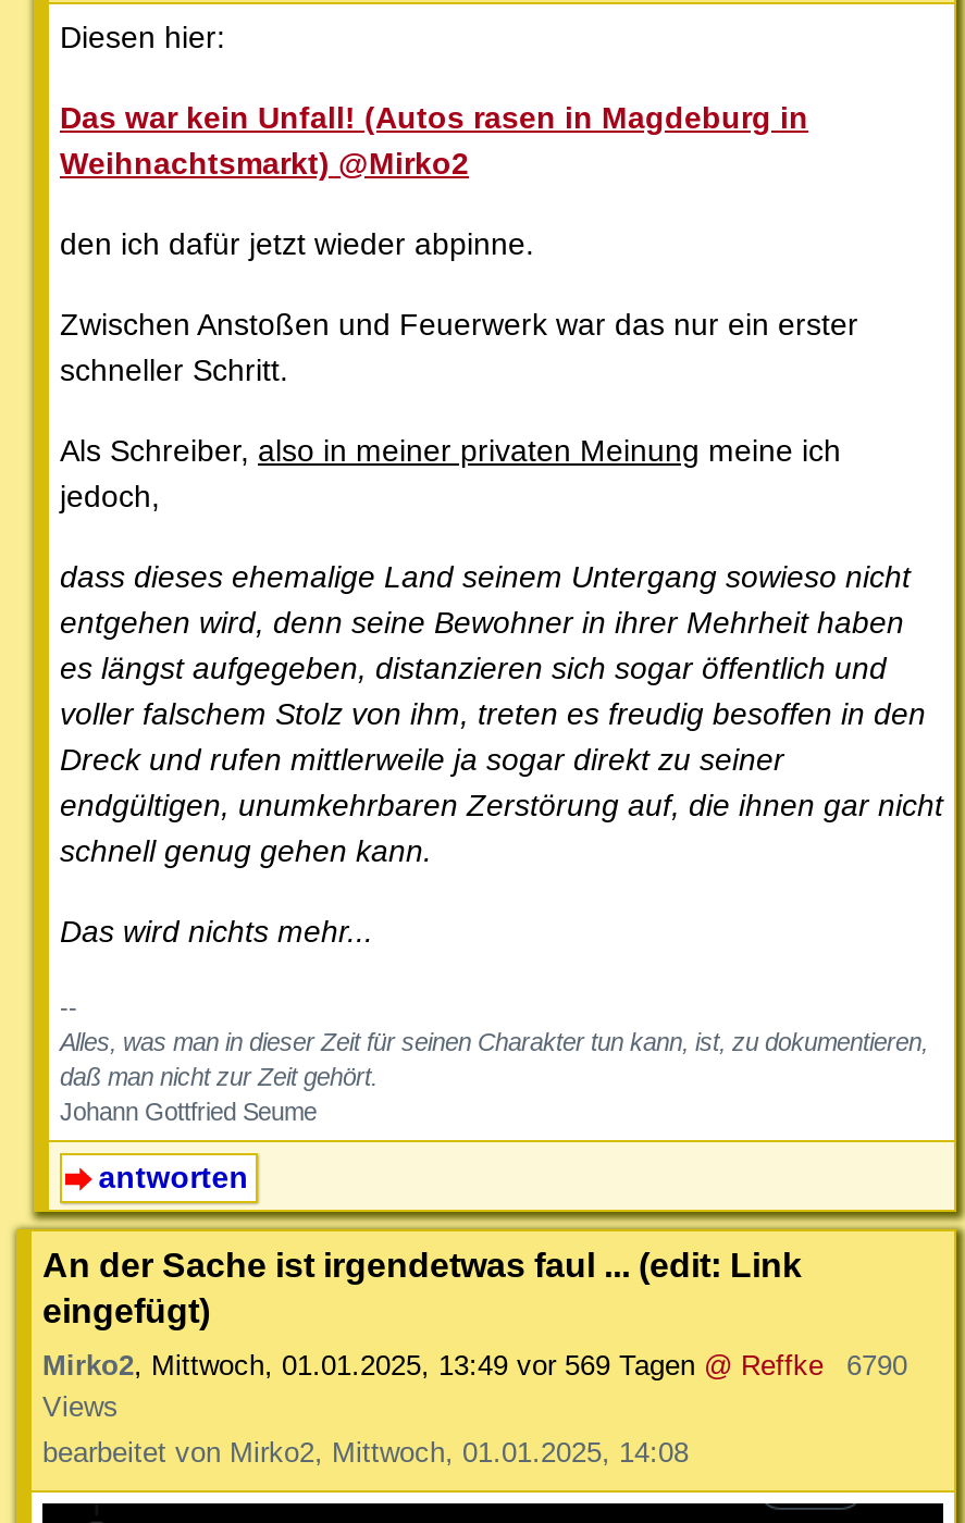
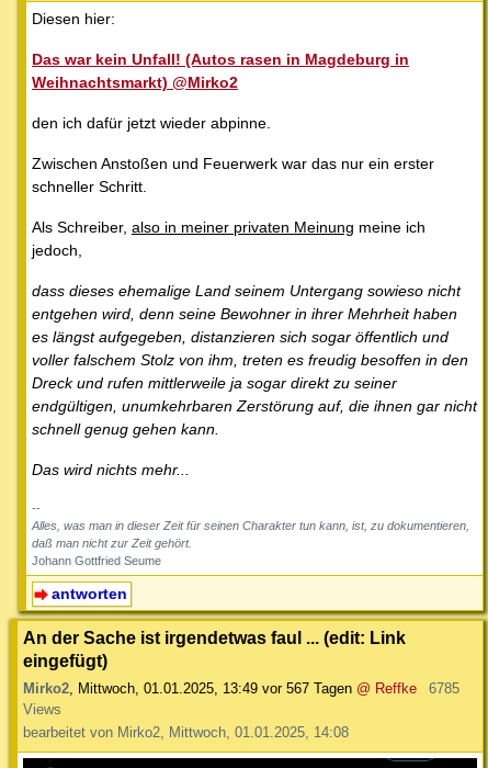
- Mirko2, Mittwoch, 01.01.2025, 13:49 vor 569 Tagen @ Reffke
+ Mirko2, Mittwoch, 01.01.2025, 13:49 vor 567 Tagen @ Reffke

- 6790
+ 6785
